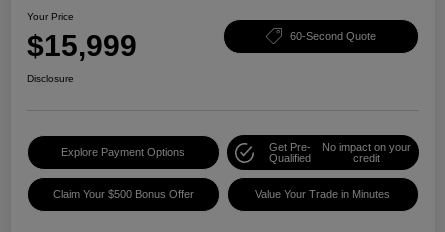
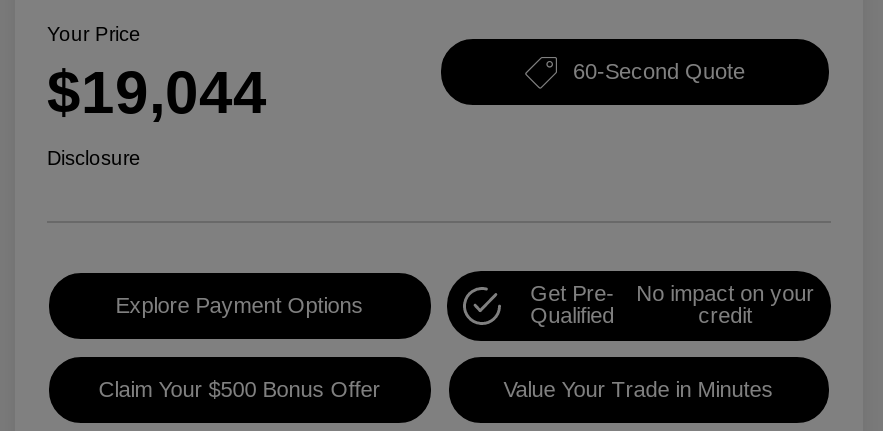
- $15,999
+ $19,044
